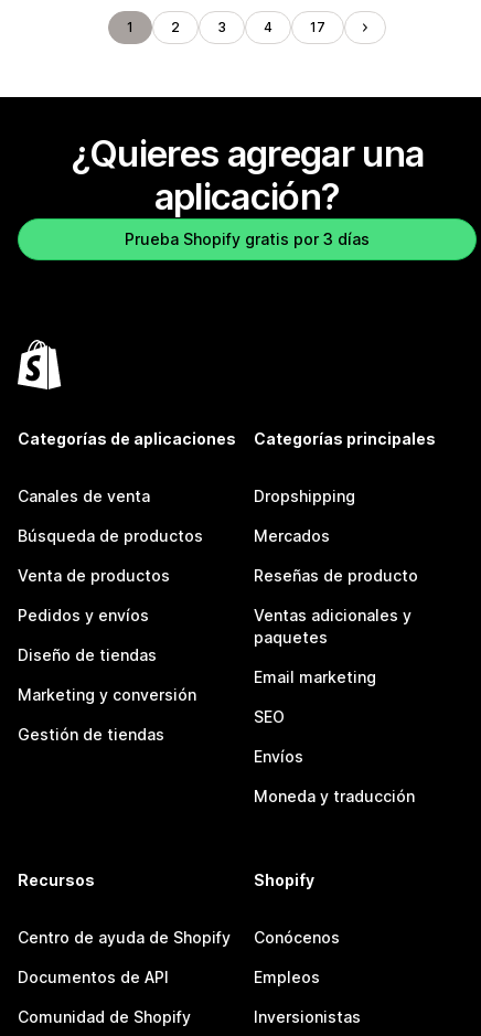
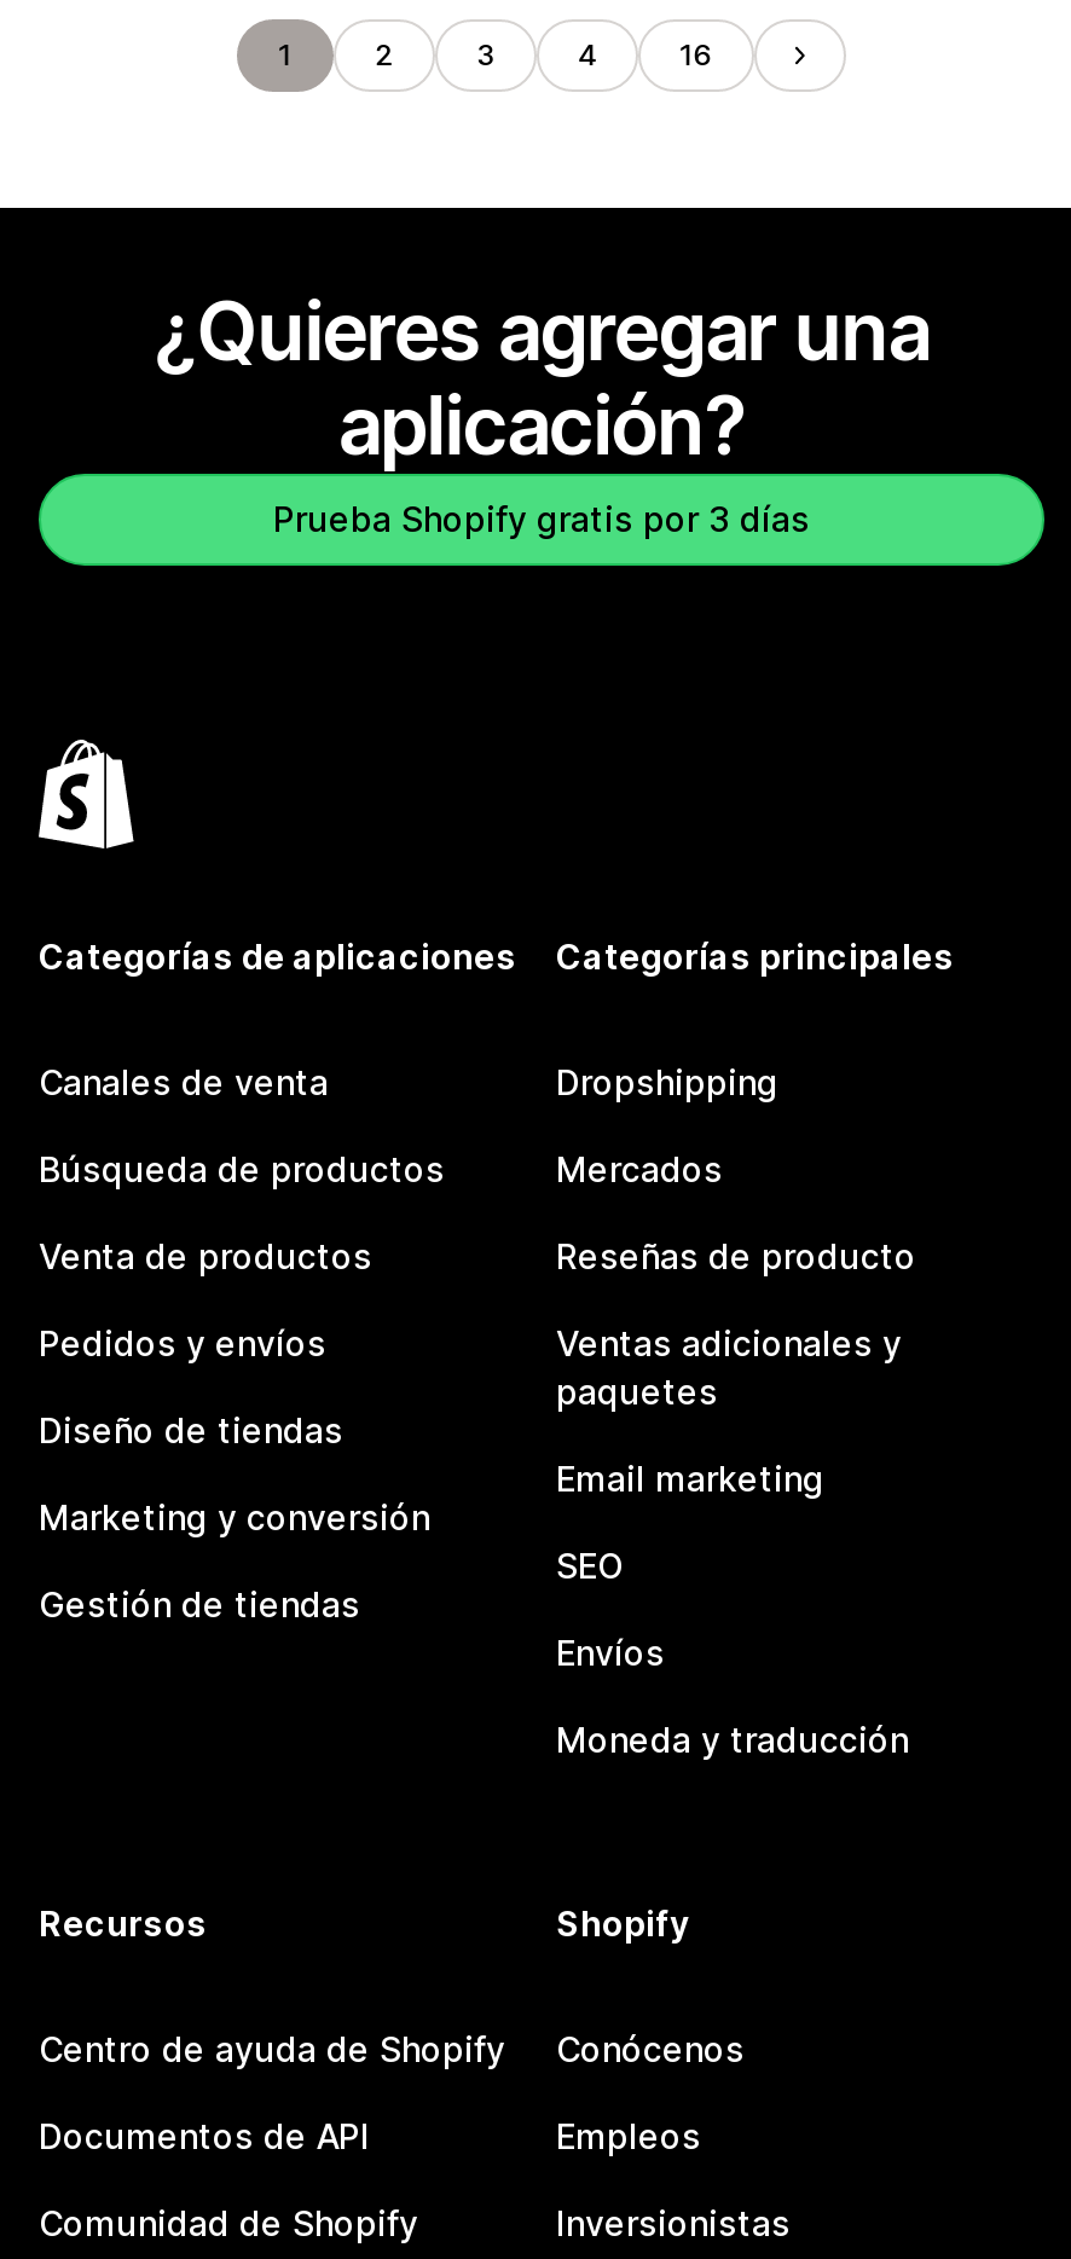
- 17
+ 16
